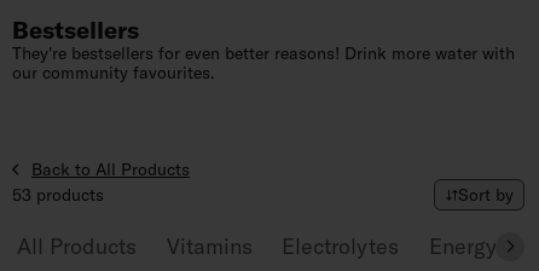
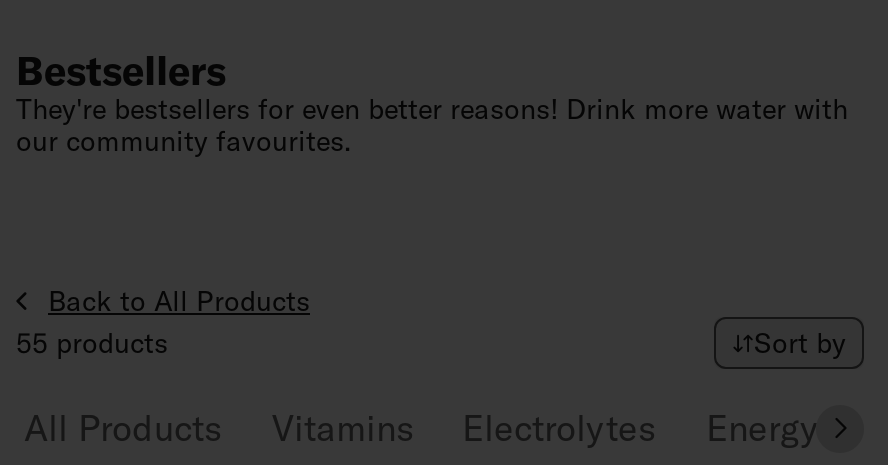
- 53 products
+ 55 products
